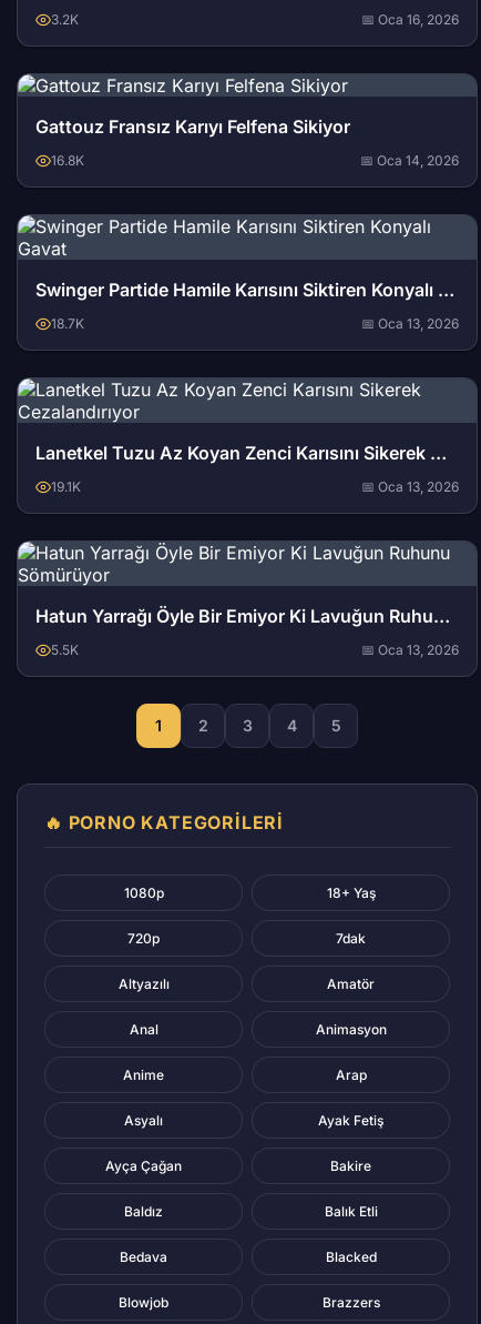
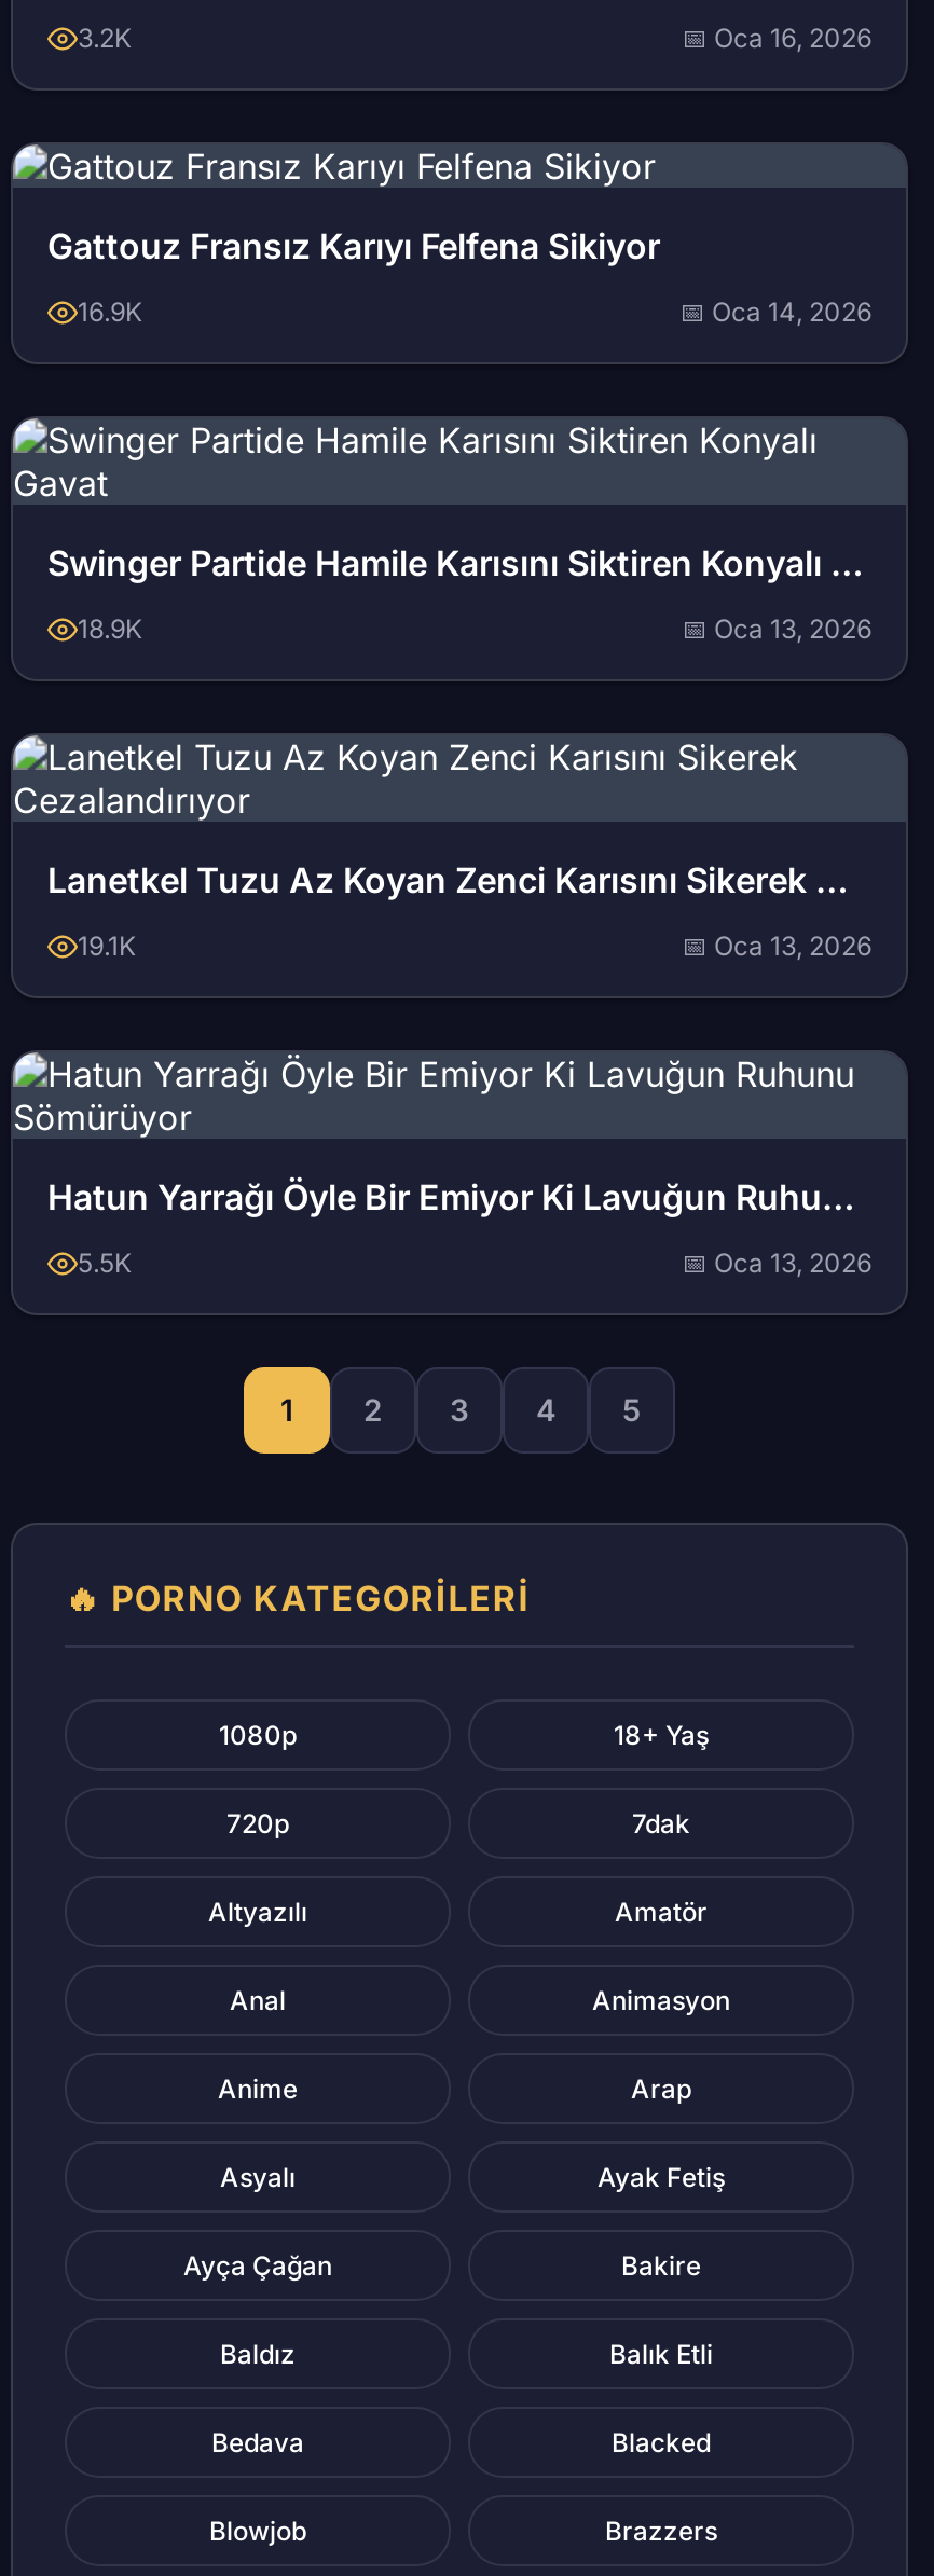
- 16.8K
+ 16.9K

- 18.7K
+ 18.9K
